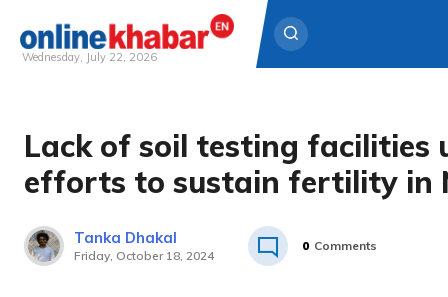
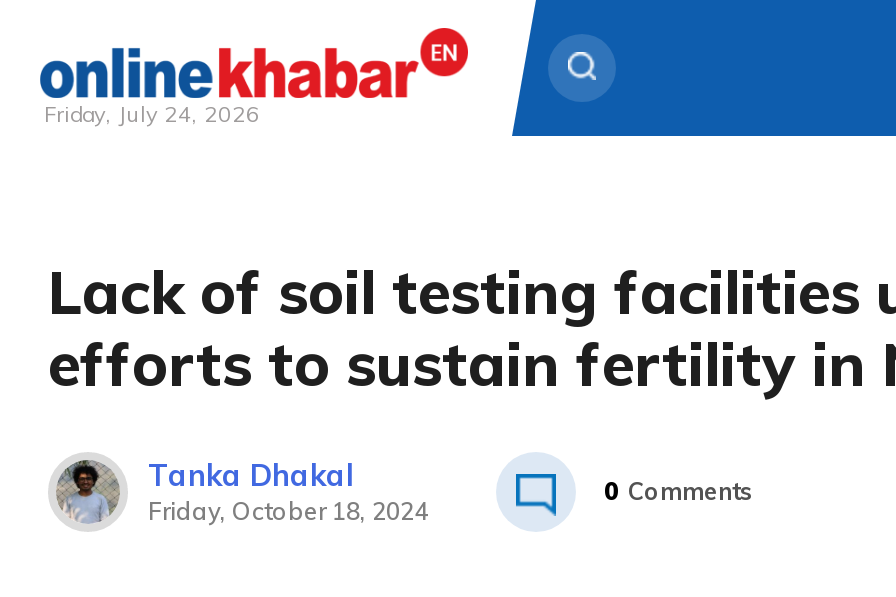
- Wednesday, July 22, 2026
+ Friday, July 24, 2026
